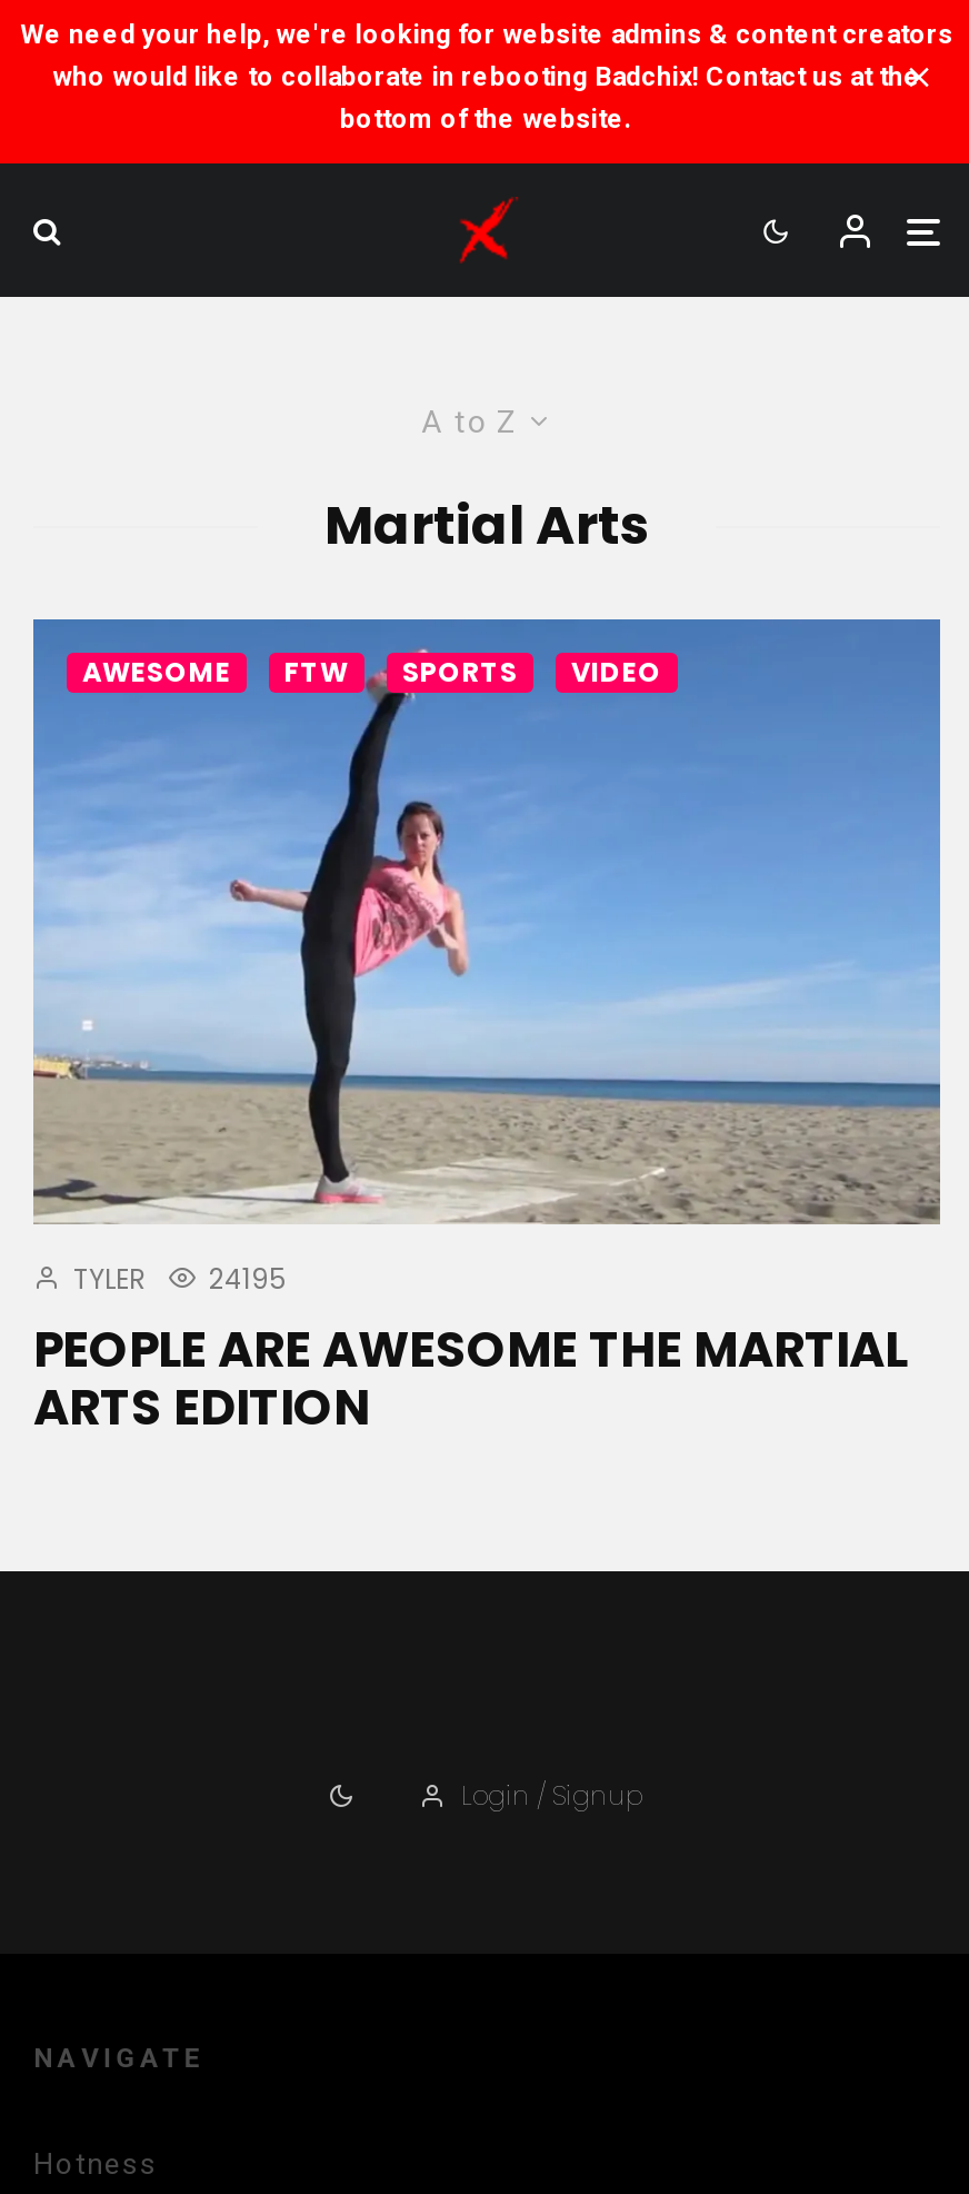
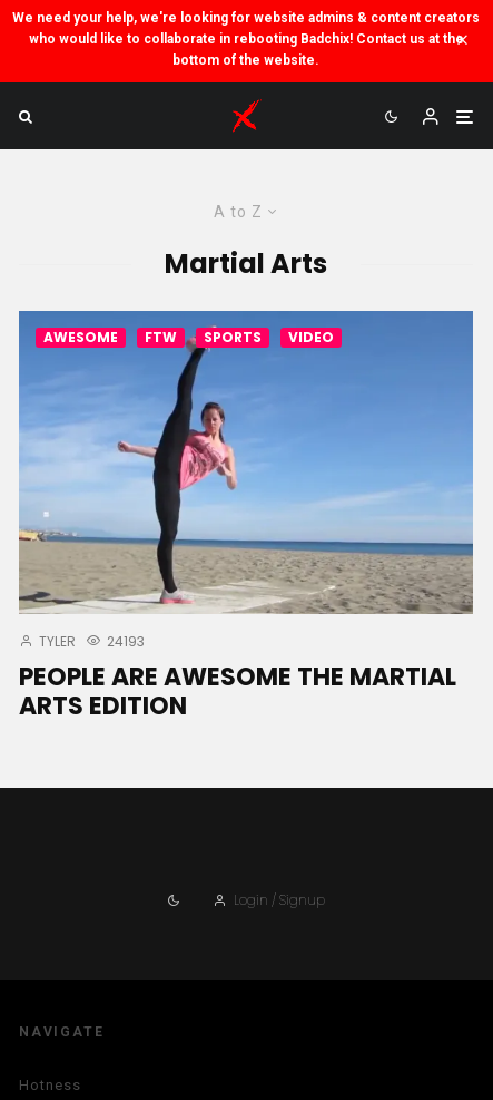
- TYLER 24195
+ TYLER 24193
